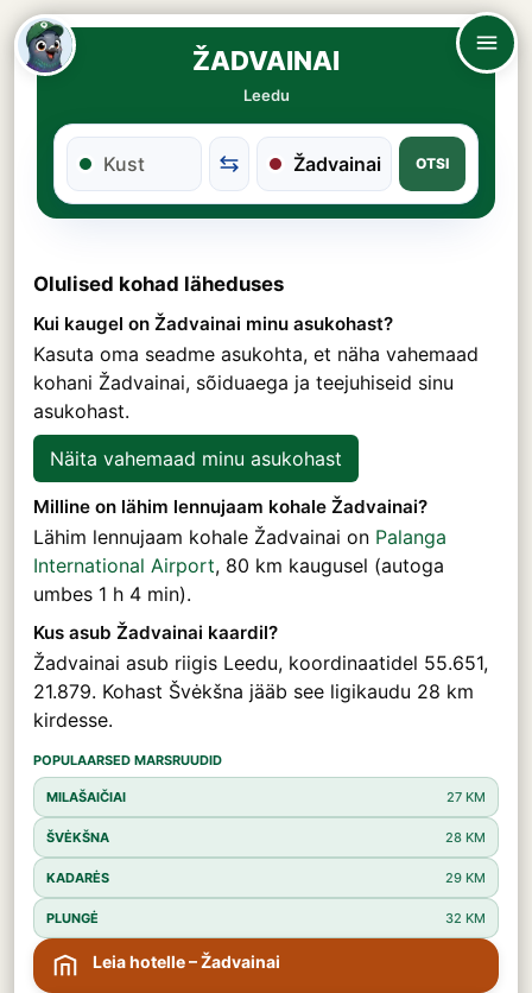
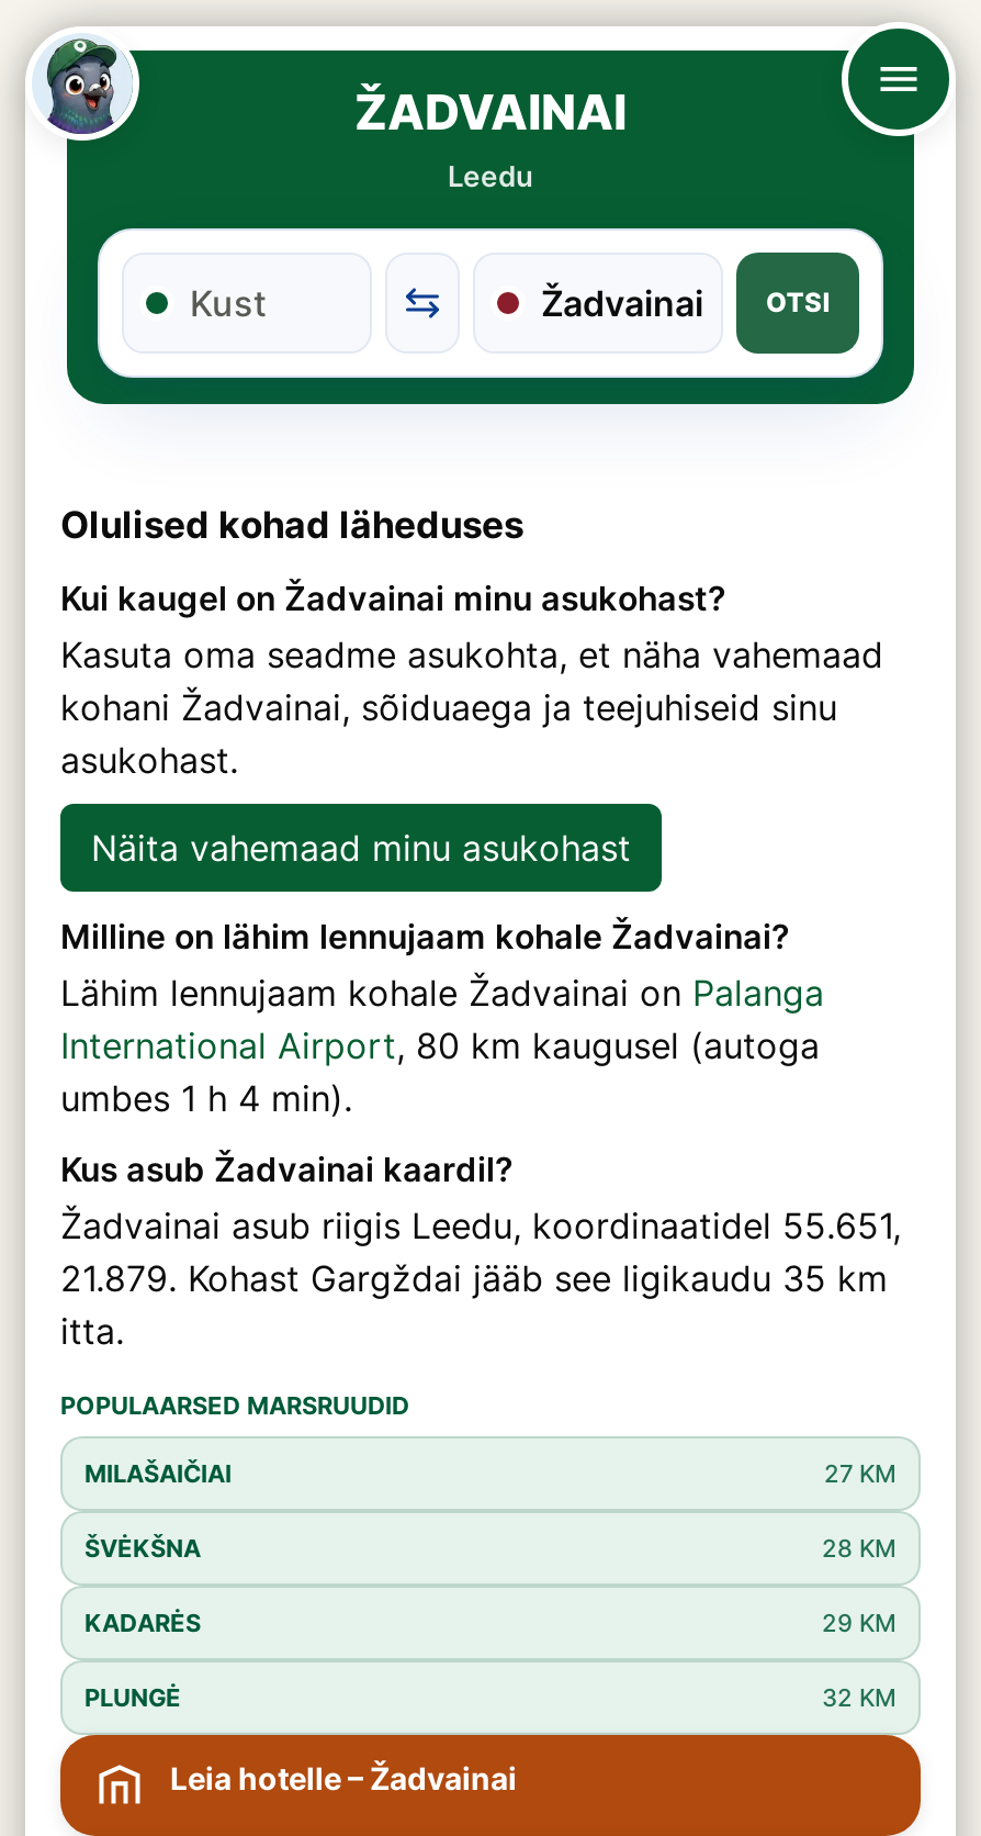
- 21.879. Kohast Švėkšna jääb see ligikaudu 28 km
- kirdesse.
+ 21.879. Kohast Gargždai jääb see ligikaudu 35 km
+ itta.
